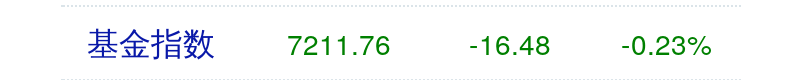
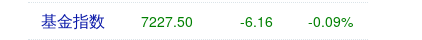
- 7211.76
+ 7227.50

- -16.48
+ -6.16

- -0.23%
+ -0.09%
